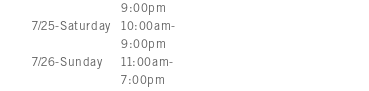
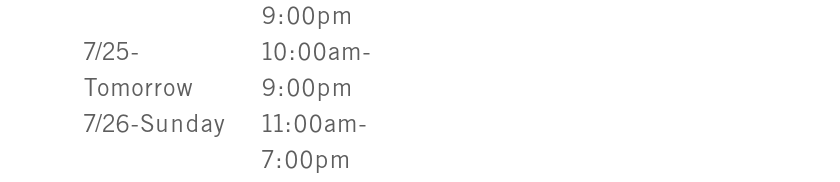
- 7/25-Saturday
+ 7/25-
+ Tomorrow
